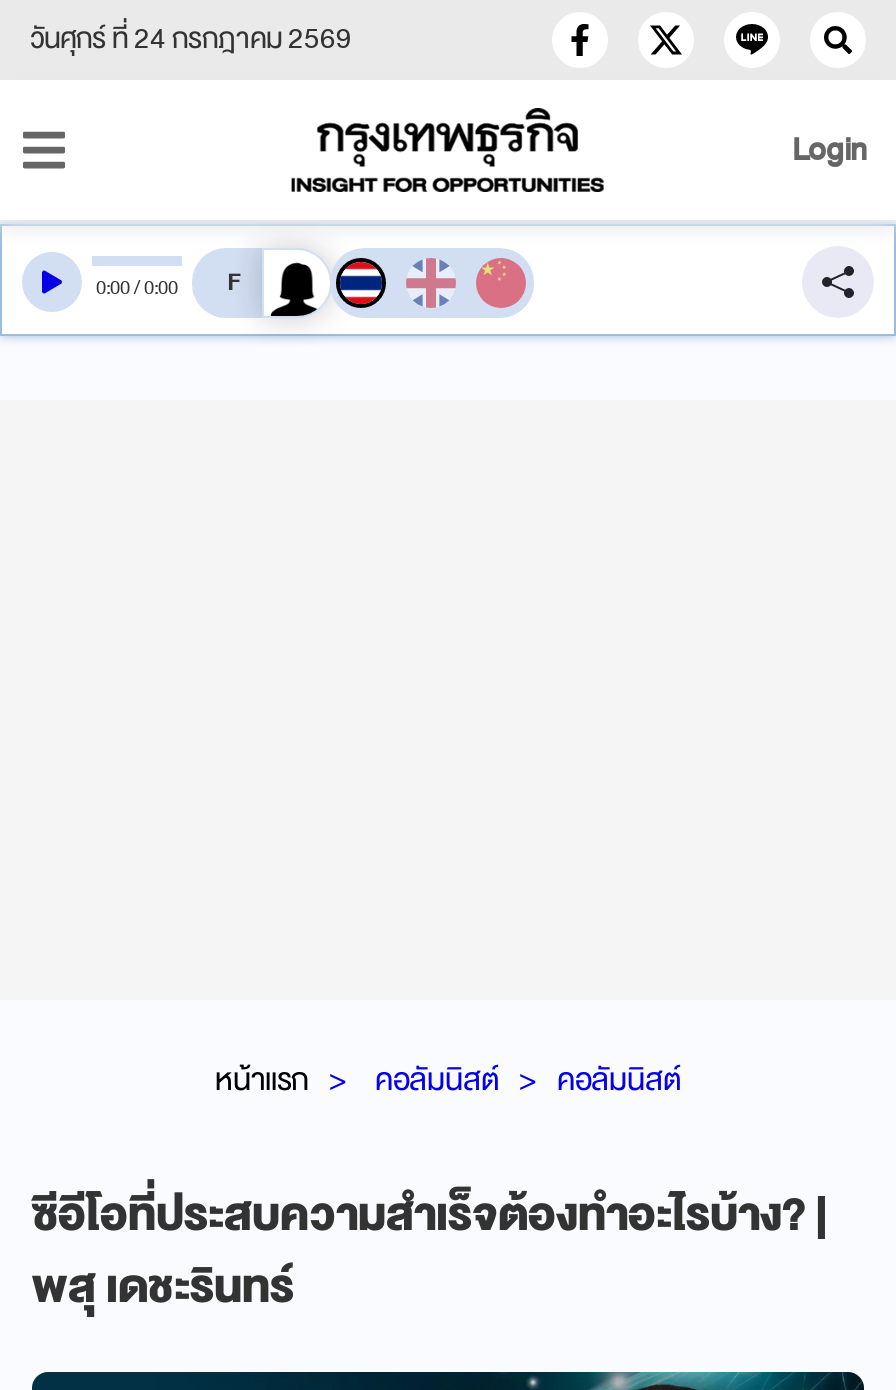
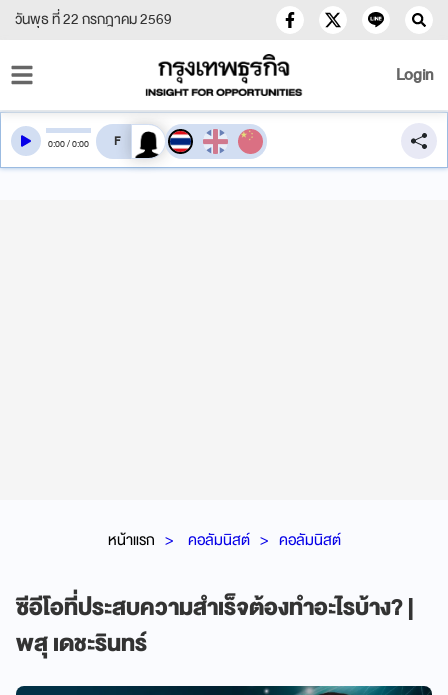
- วันศุกร์ ที่ 24 กรกฎาคม 2569
+ วันพุธ ที่ 22 กรกฎาคม 2569
